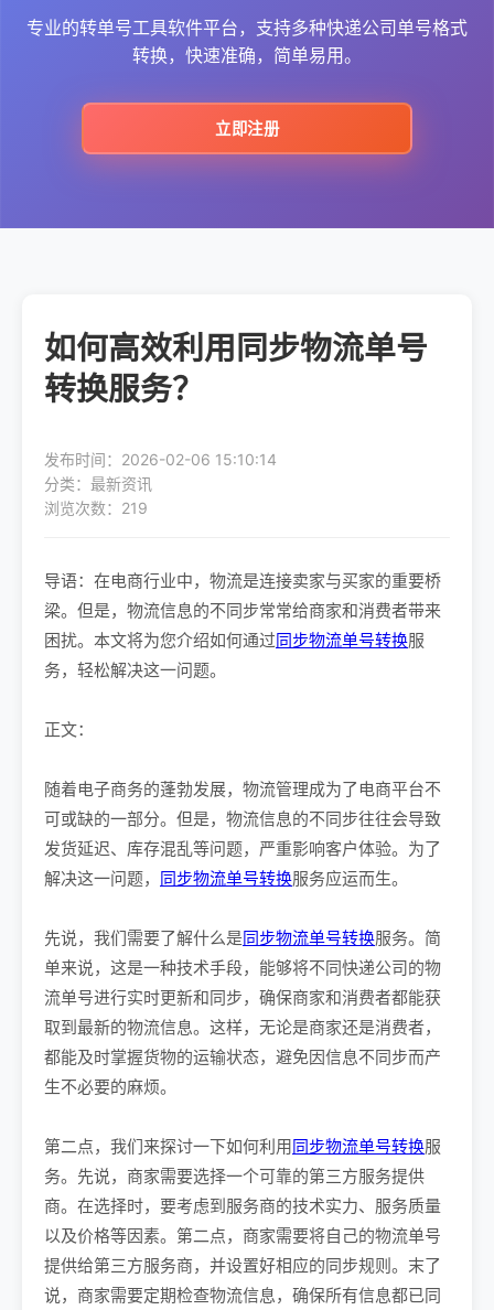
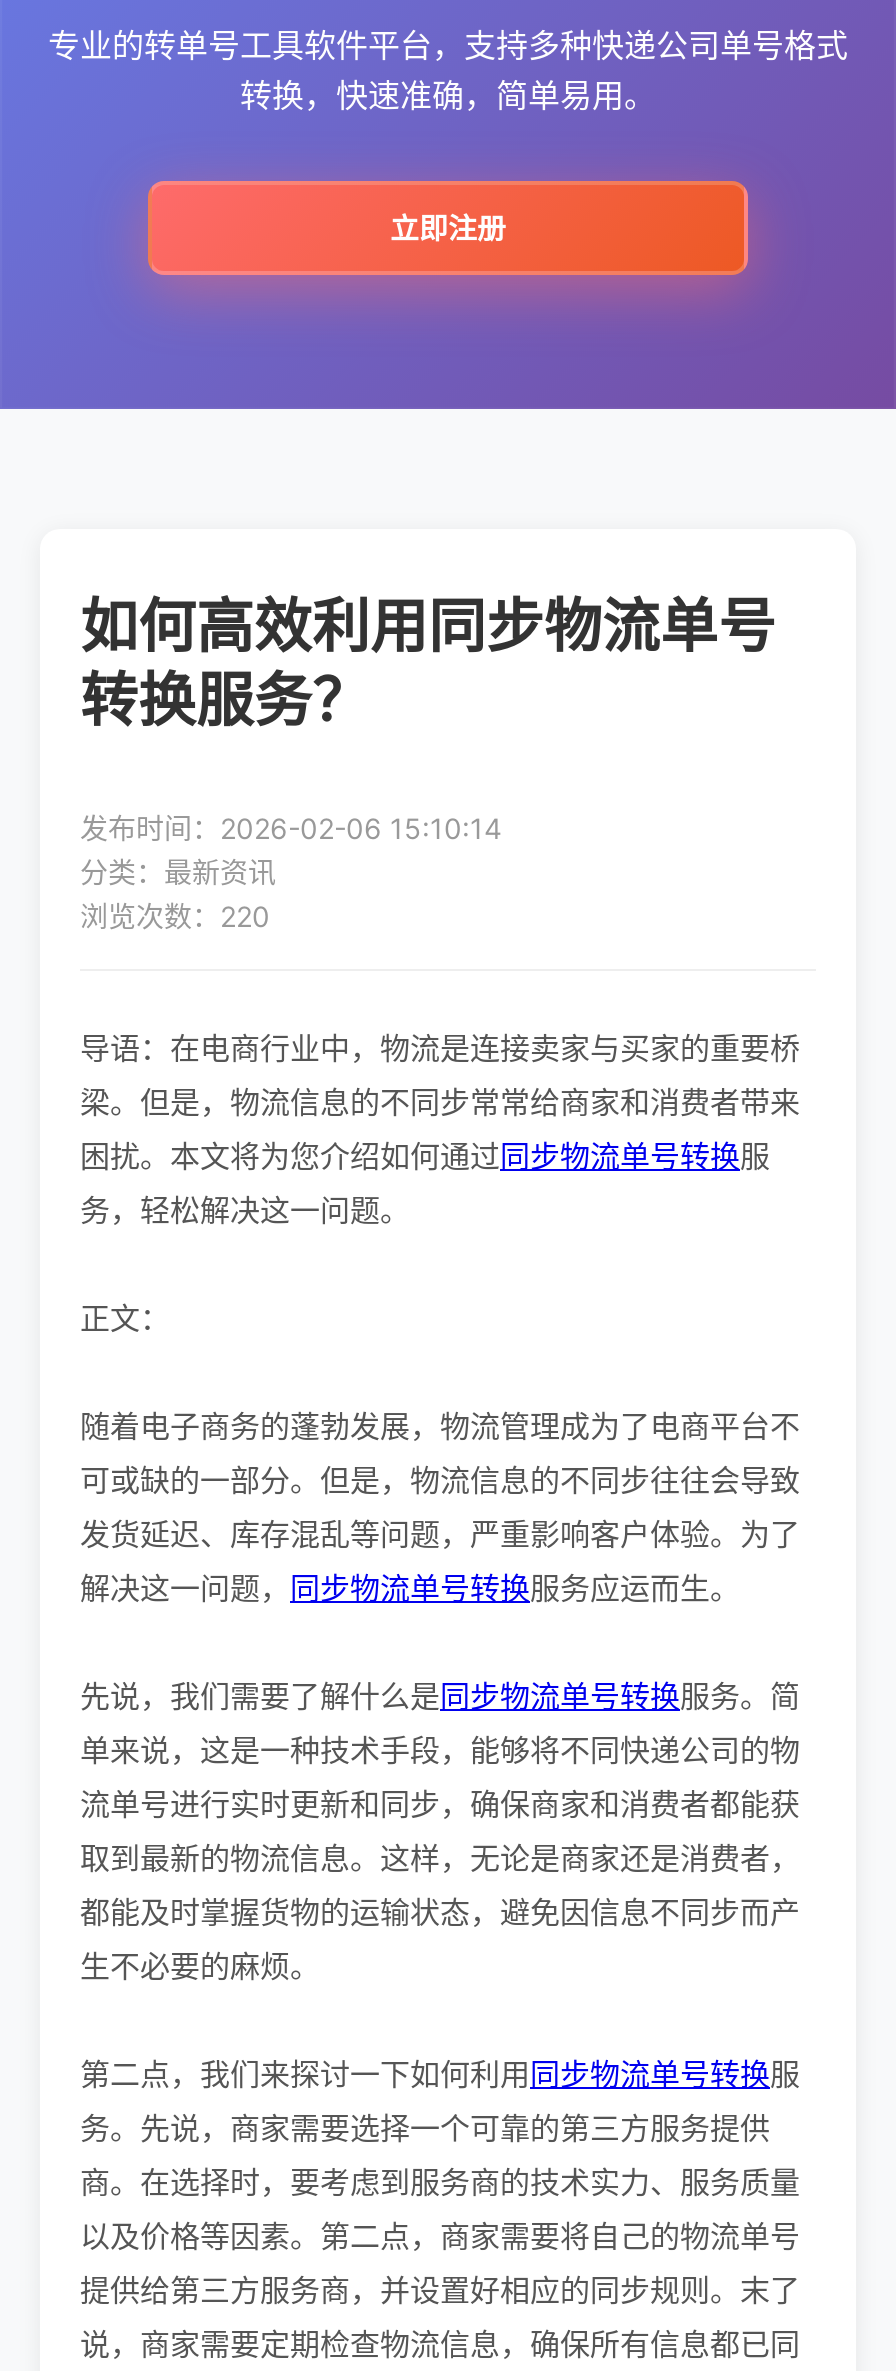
- 浏览次数：219
+ 浏览次数：220
